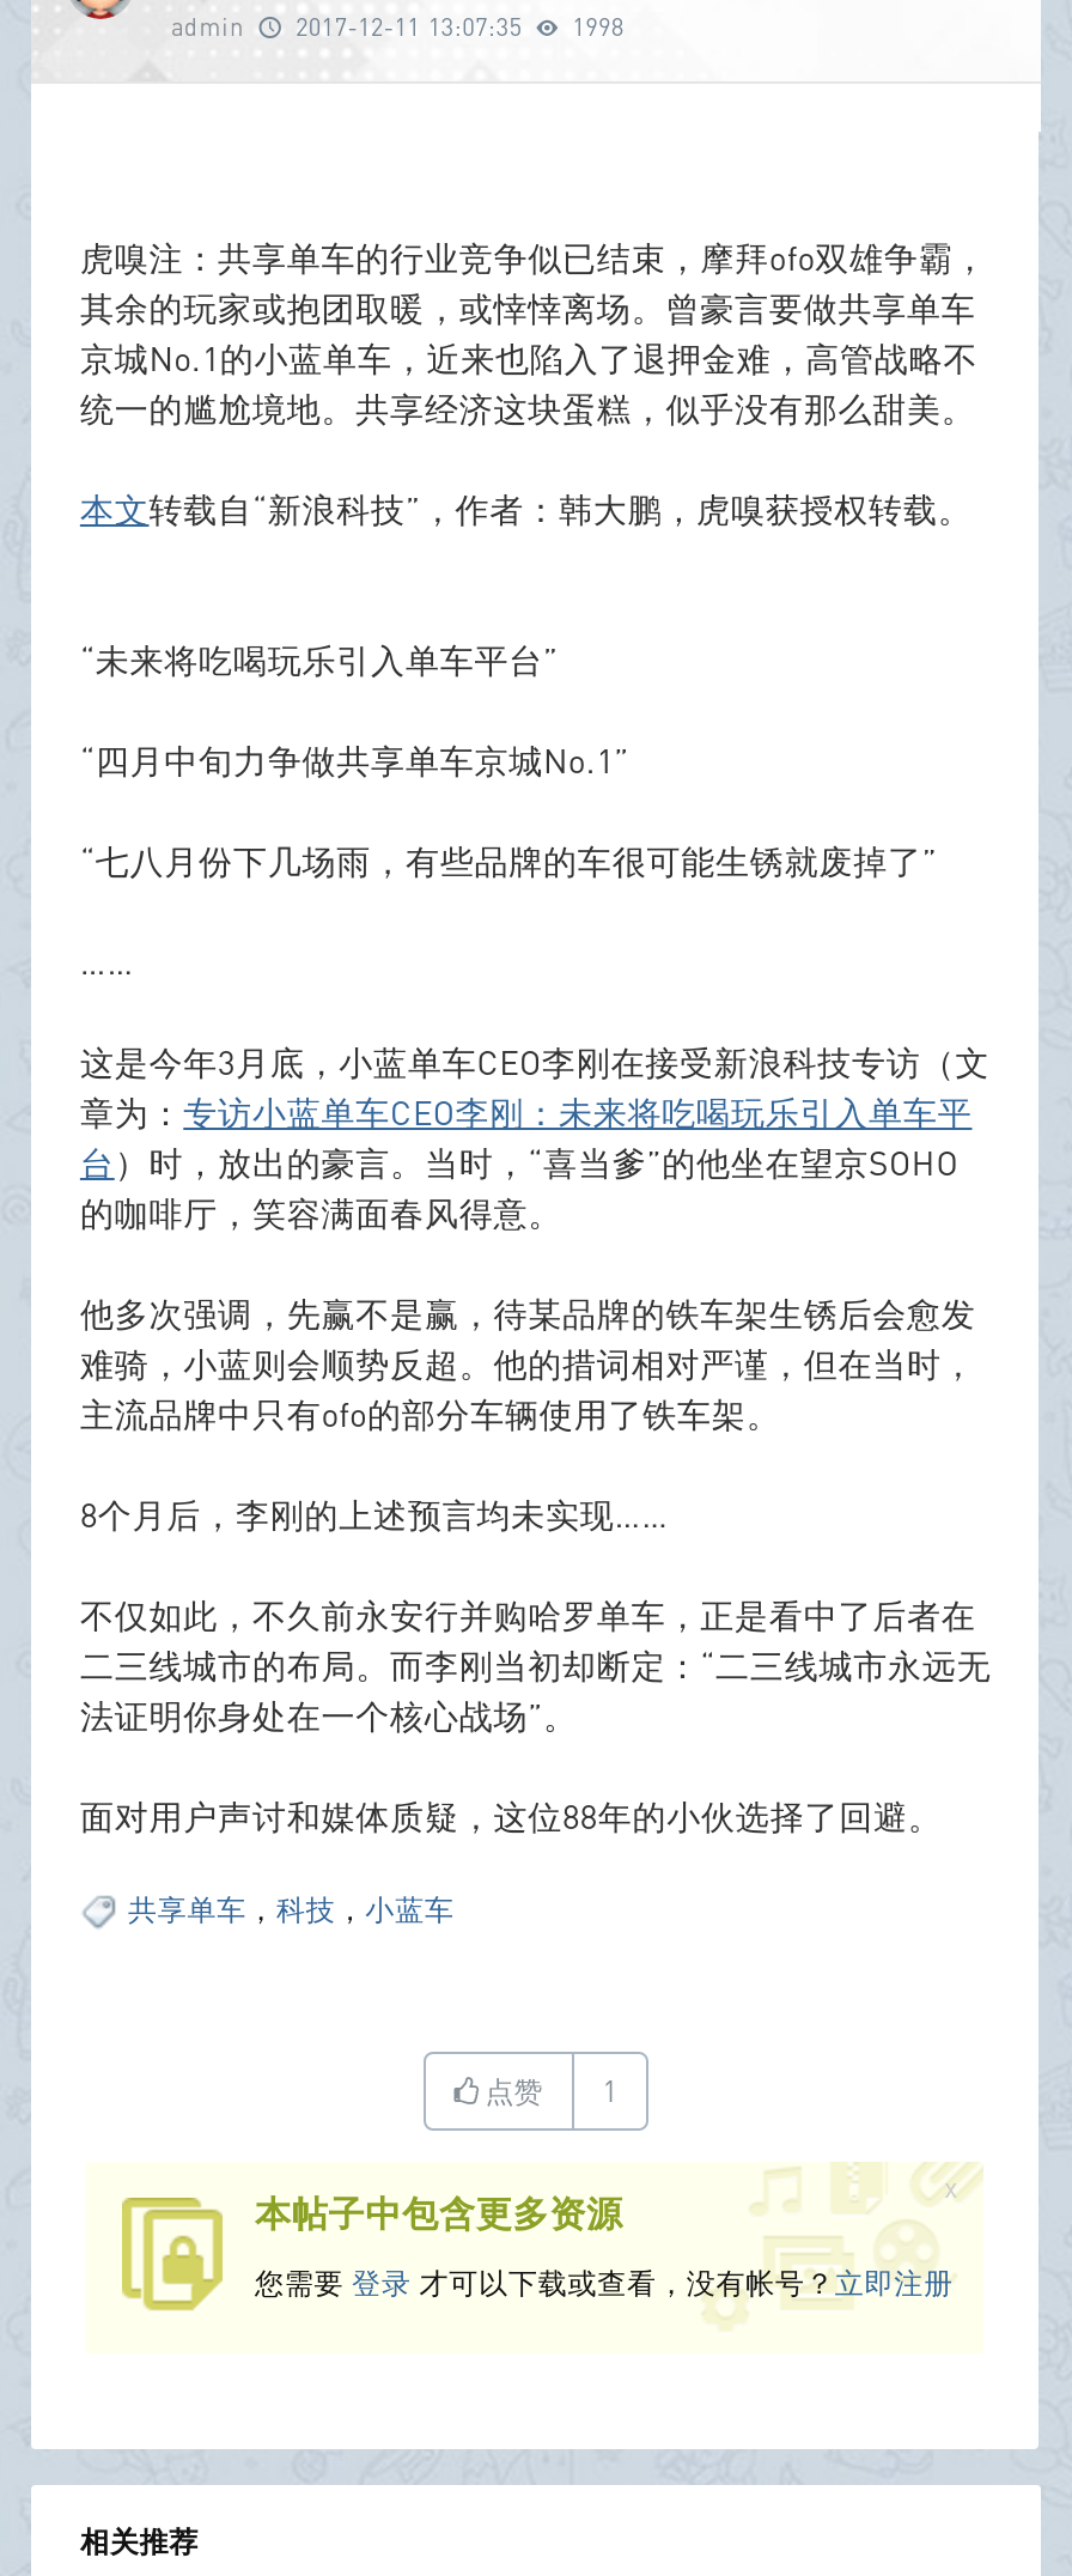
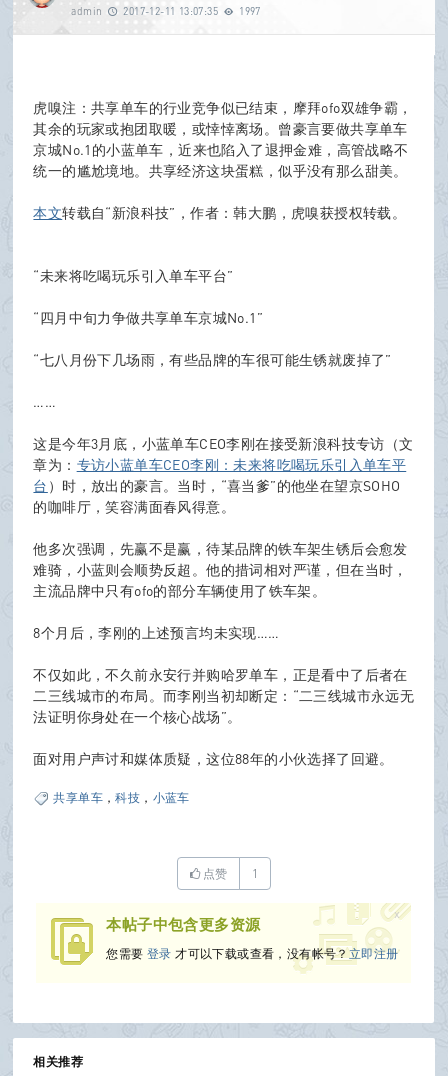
- admin 2017-12-11 13:07:35 1998
+ admin 2017-12-11 13:07:35 1997
